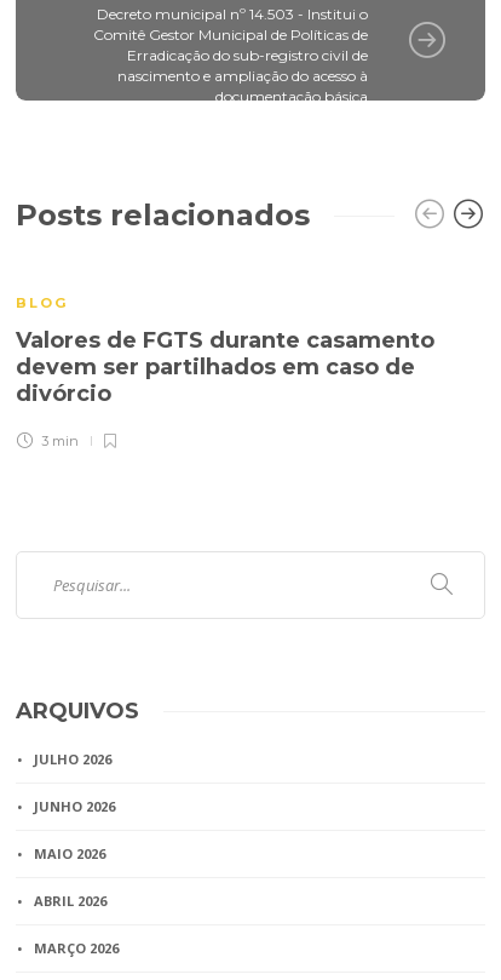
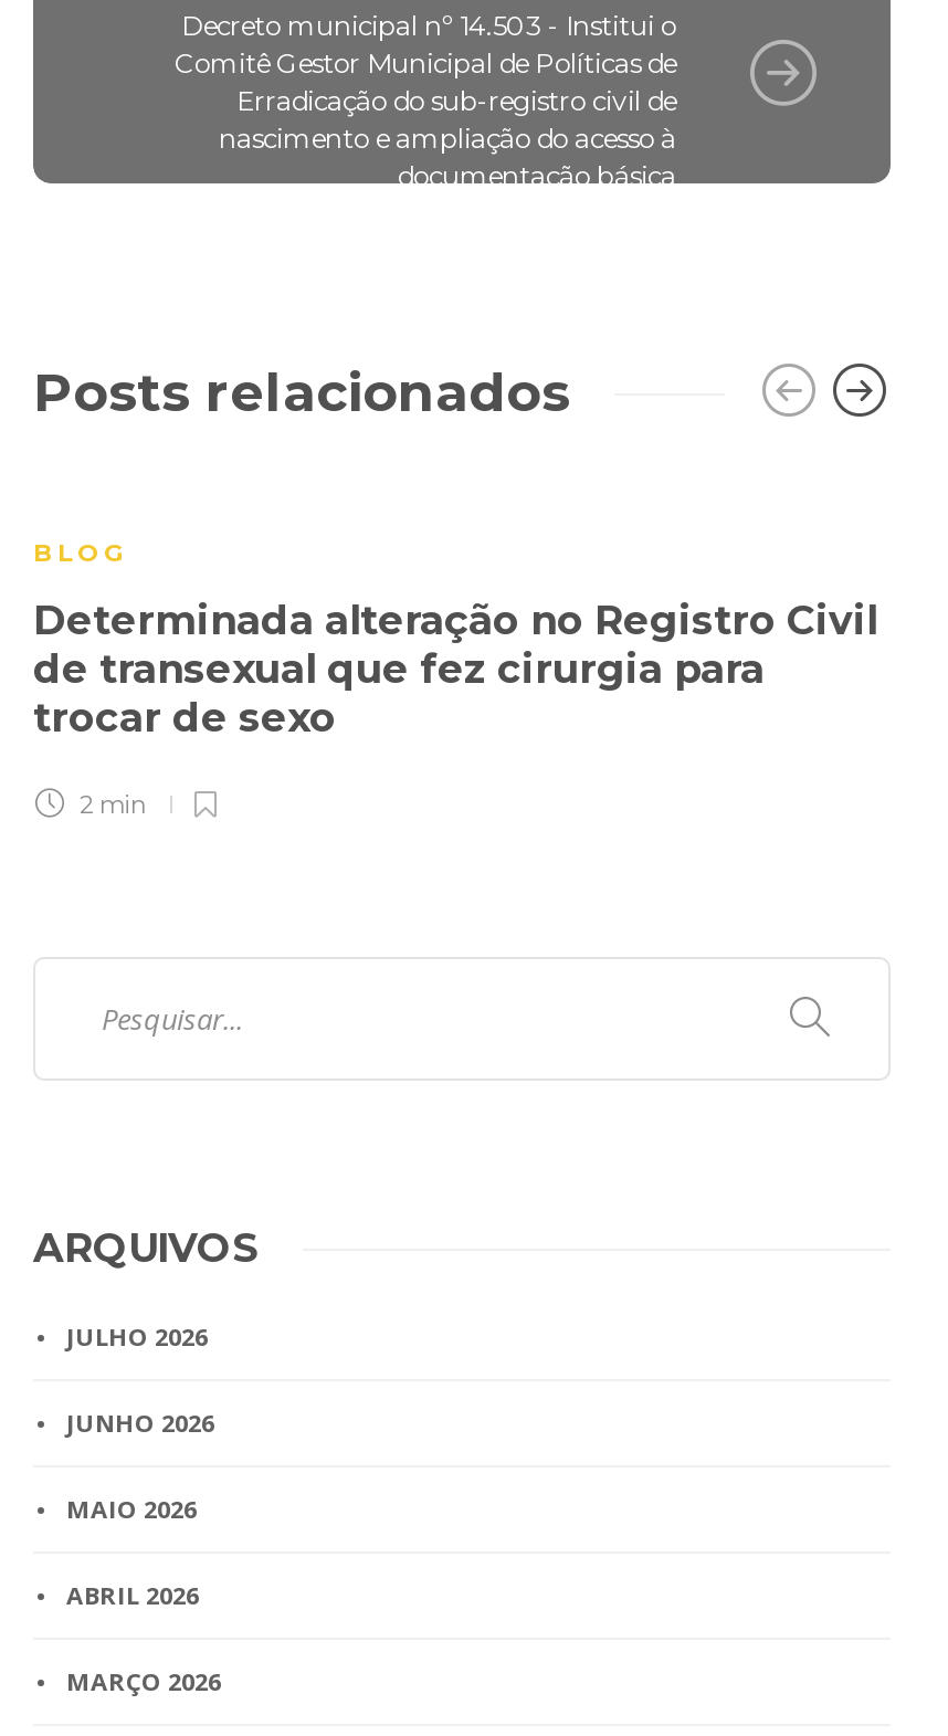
- Valores de FGTS durante casamento
- devem ser partilhados em caso de
- divórcio
+ Determinada alteração no Registro Civil
+ de transexual que fez cirurgia para
+ trocar de sexo

- 3 min
+ 2 min
